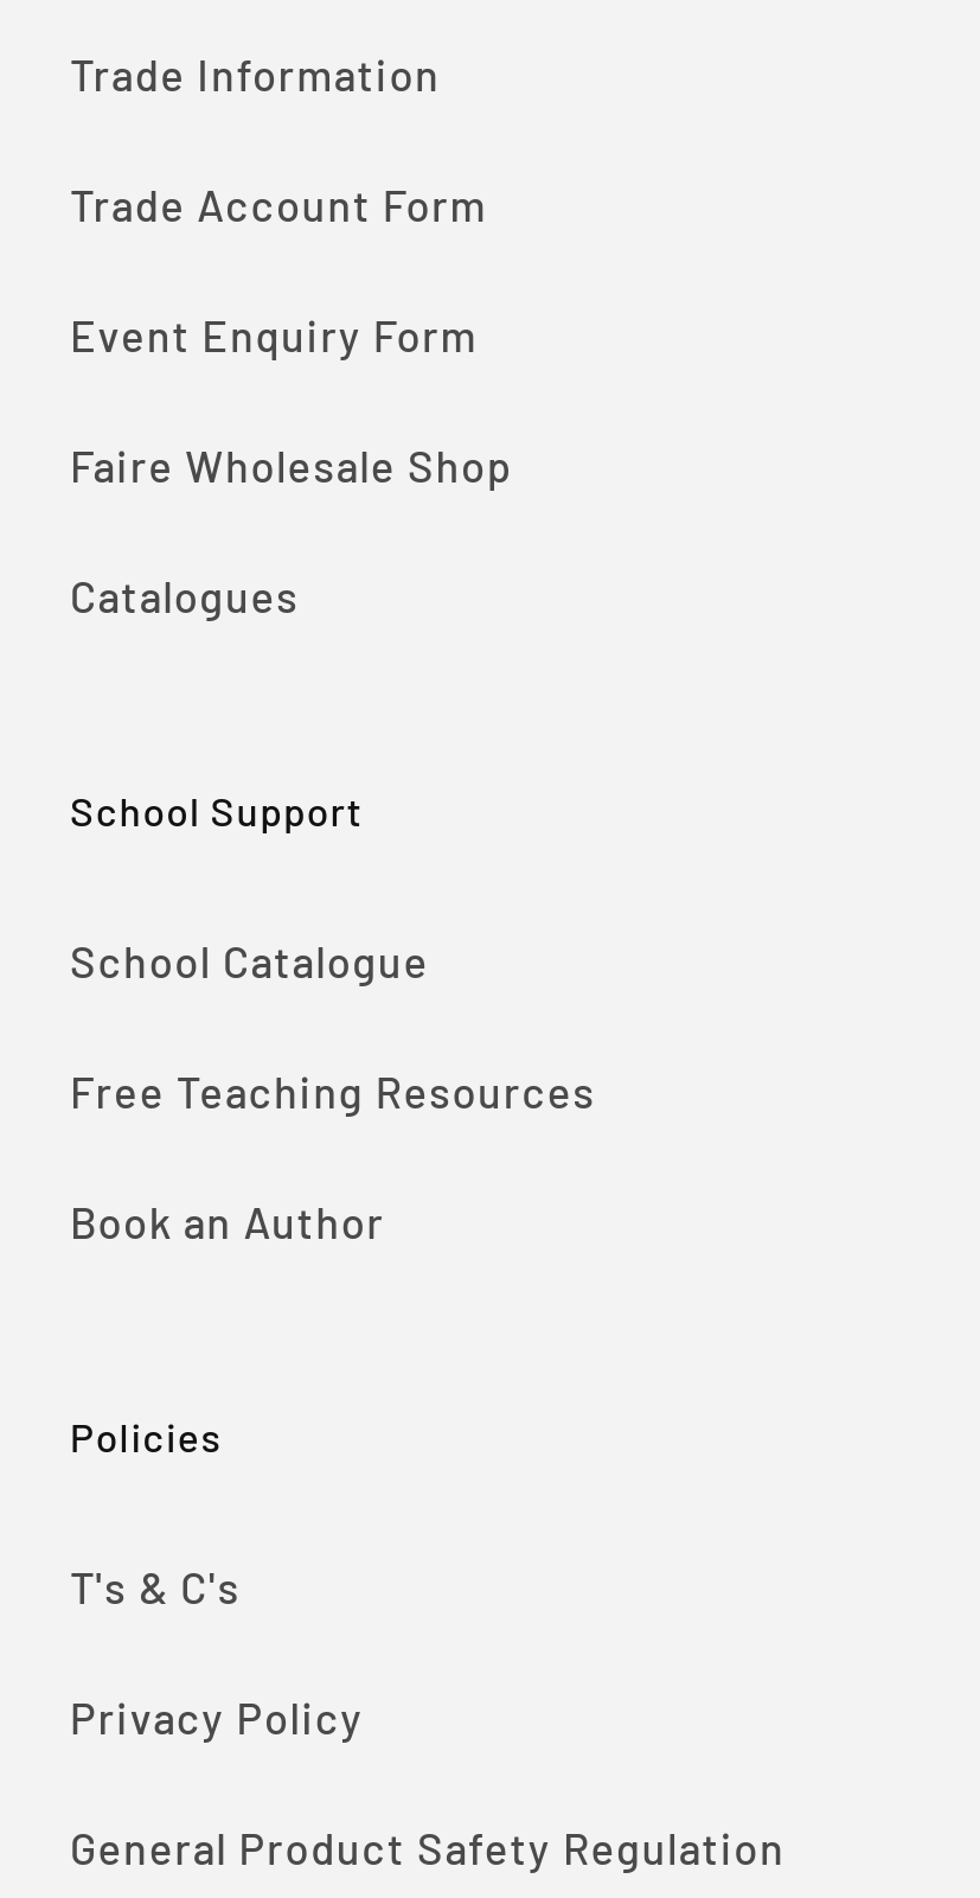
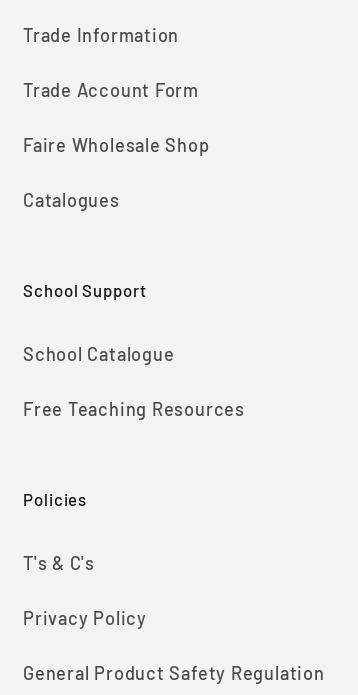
- Event Enquiry Form

- Book an Author
